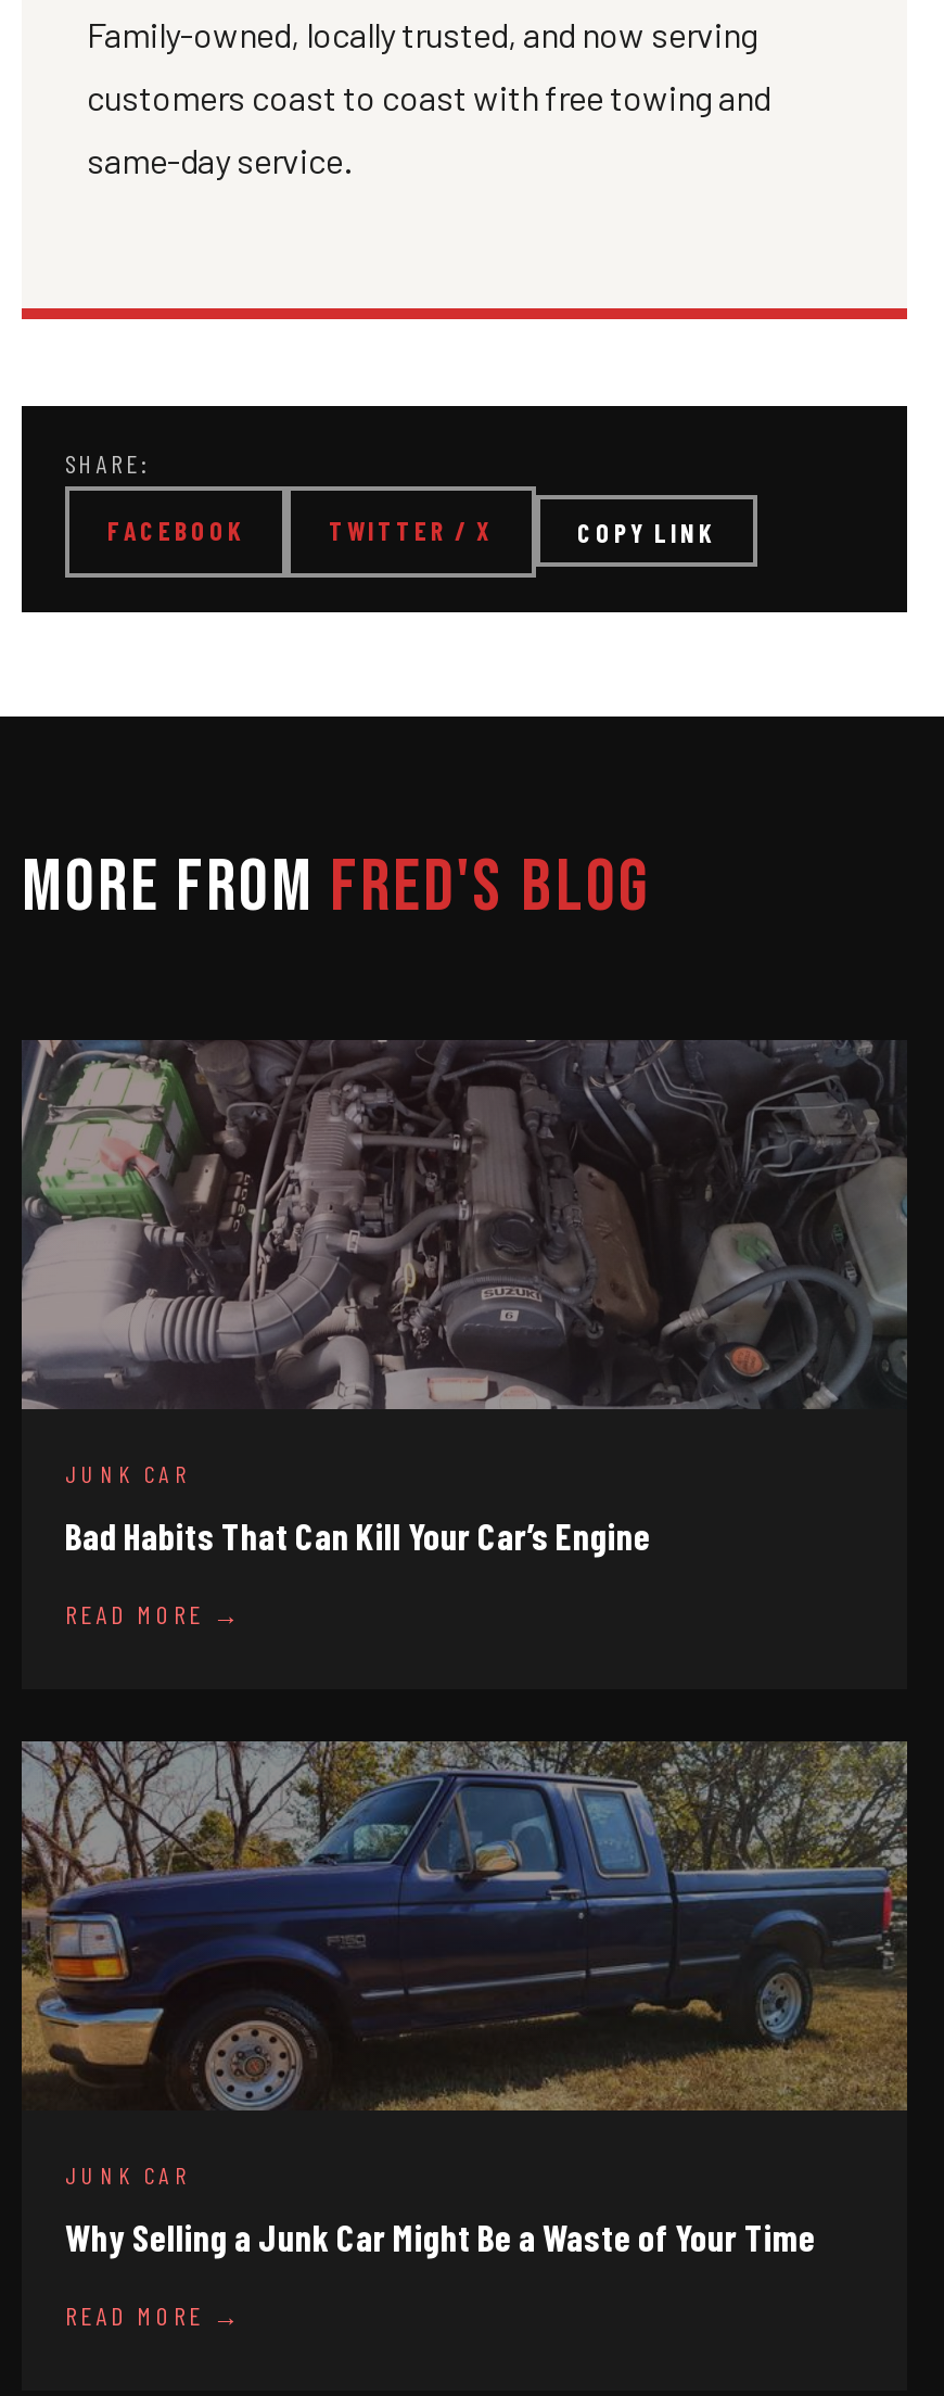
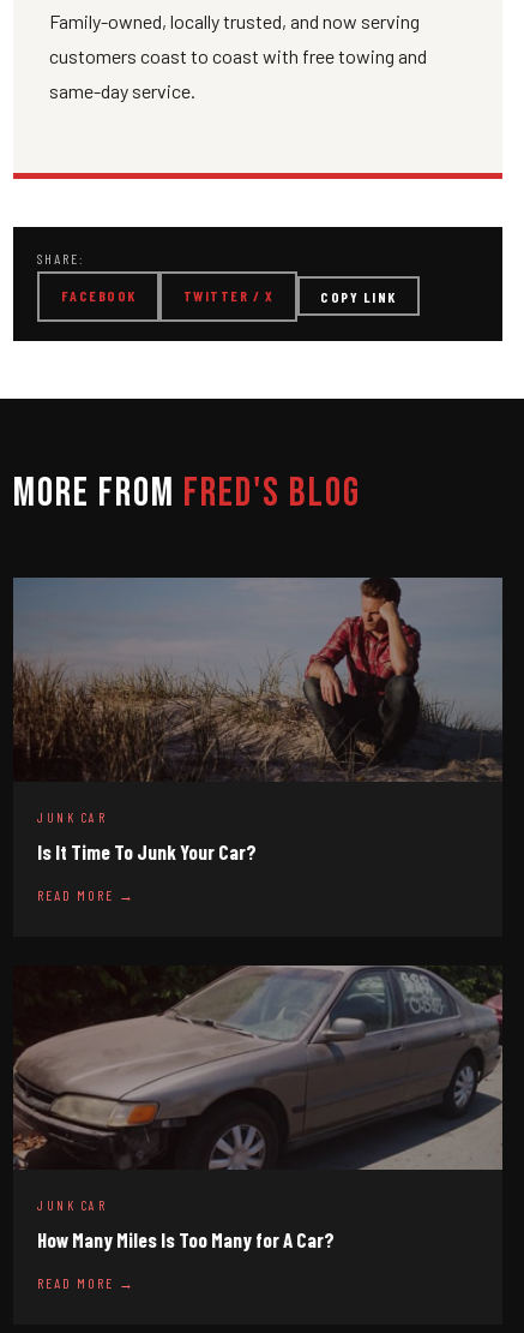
- [image]
+ [image]

- Bad Habits That Can Kill Your Car’s Engine
+ Is It Time To Junk Your Car?

- [image]
+ [image]

- Why Selling a Junk Car Might Be a Waste of Your Time
+ How Many Miles Is Too Many for A Car?
